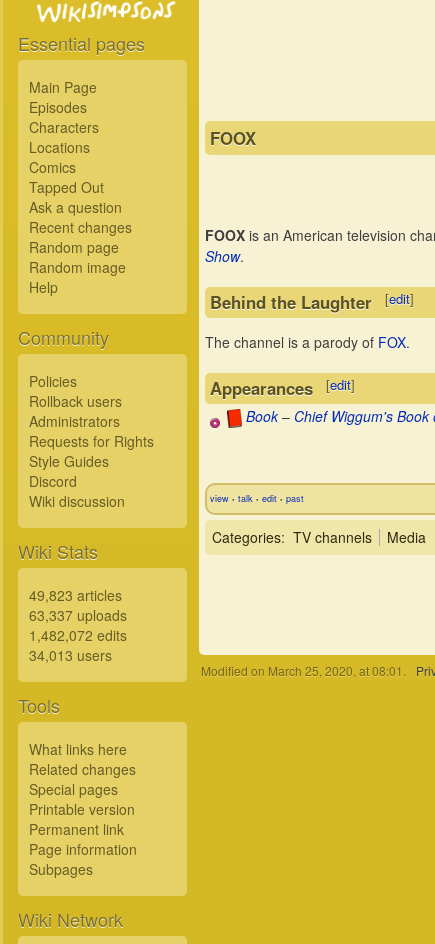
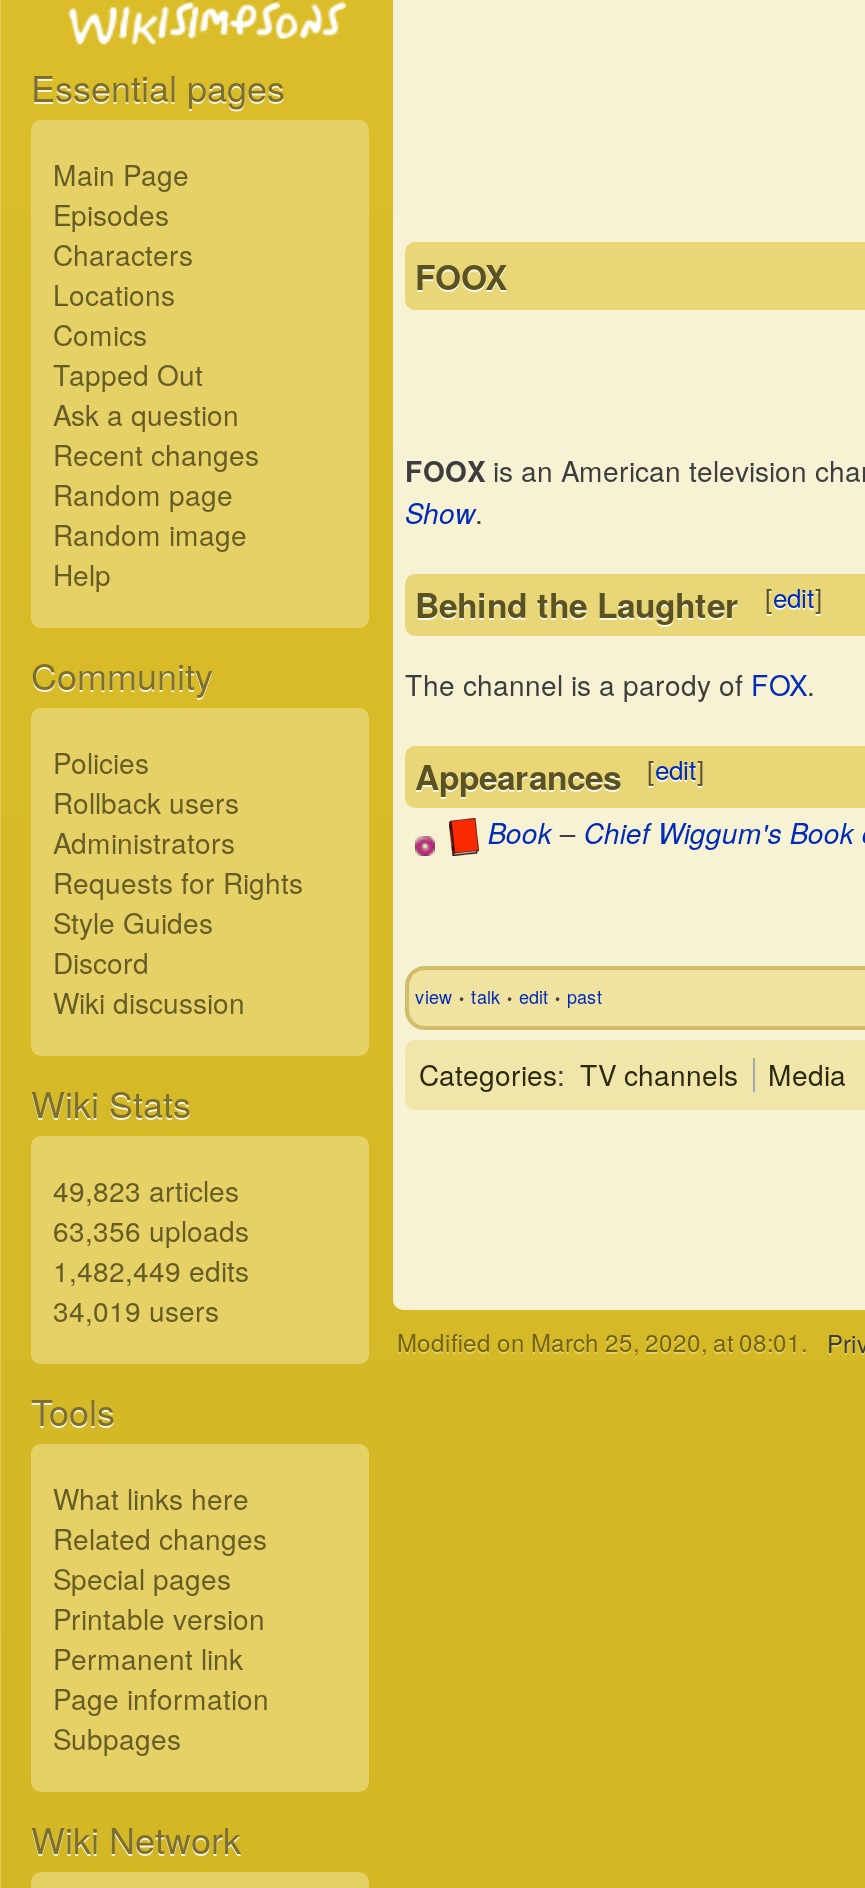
- 63,337 uploads
+ 63,356 uploads

- 1,482,072 edits
+ 1,482,449 edits

- 34,013 users
+ 34,019 users
